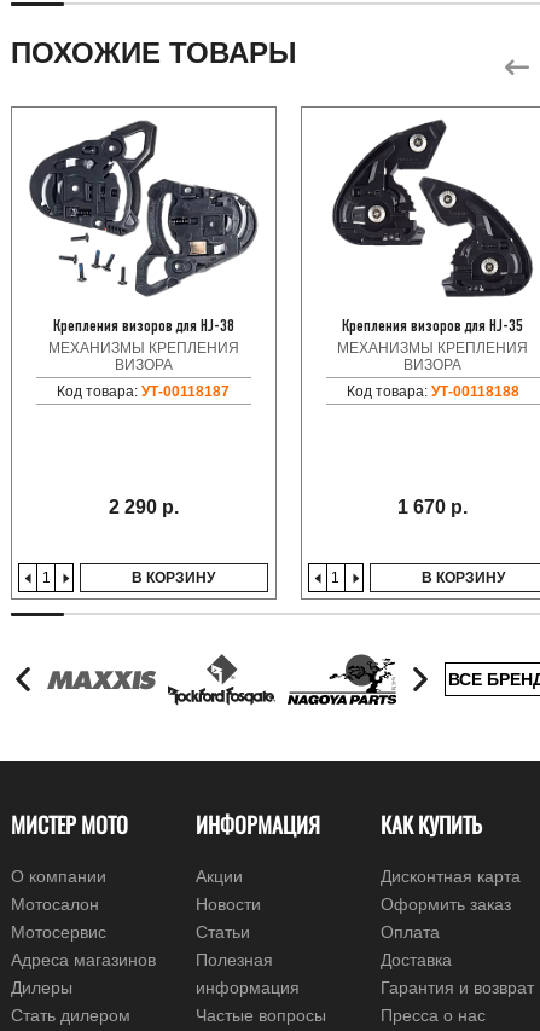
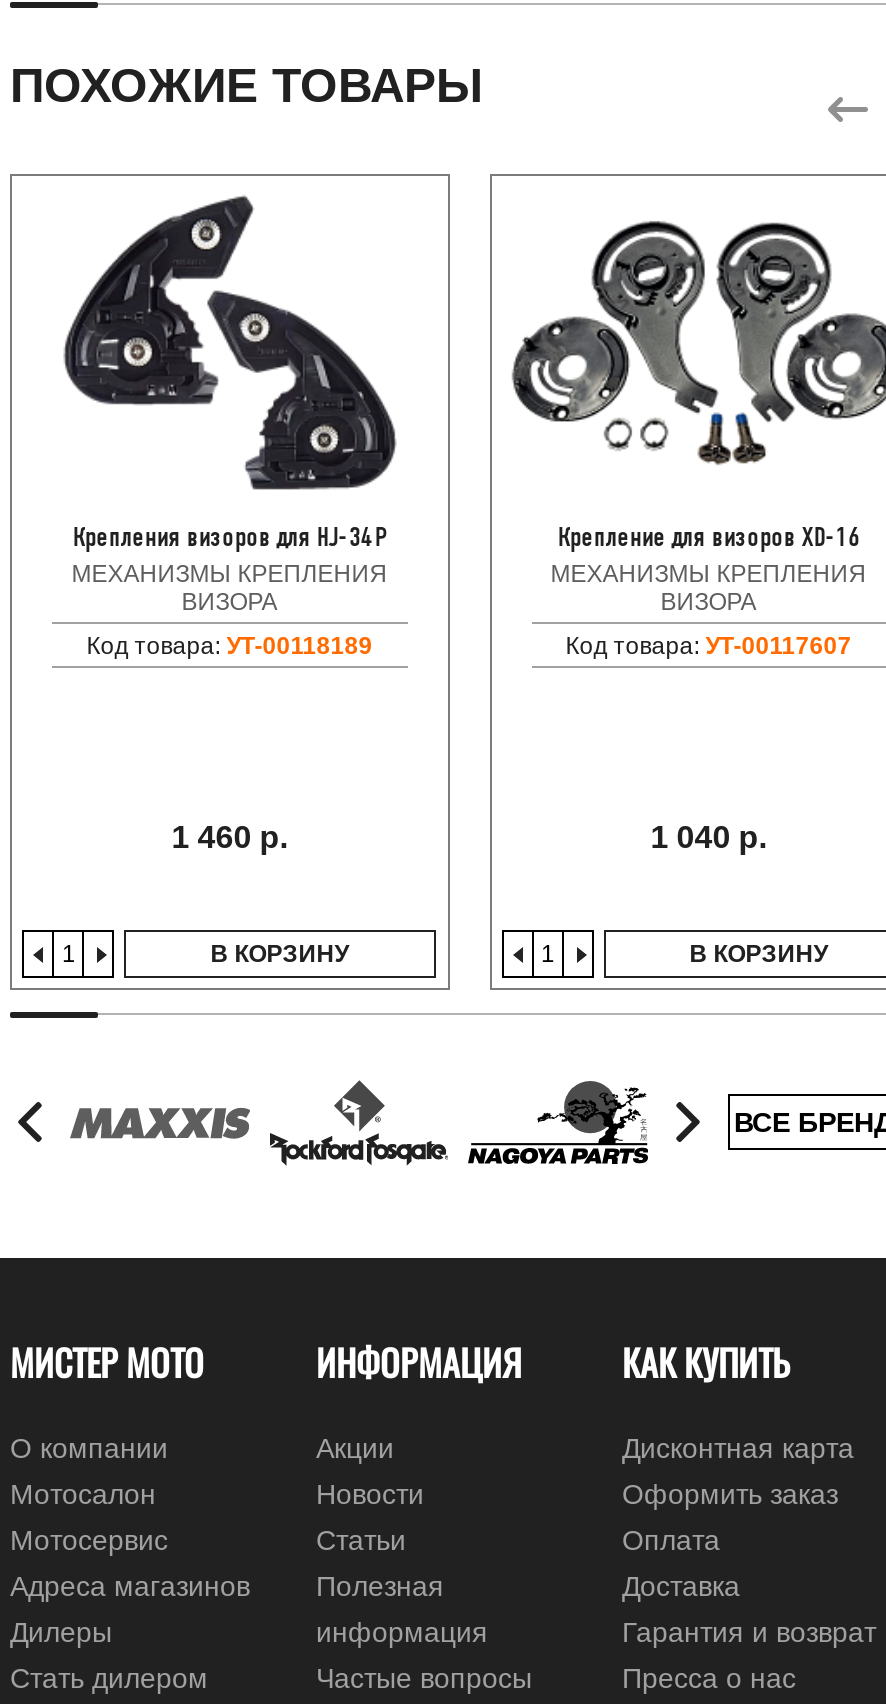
- [image]
- Крепления визоров для HJ-38
+ [image]
+ Крепления визоров для HJ-34P

- [image]
- Крепления визоров для HJ-35
+ [image]
+ Крепление для визоров XD-16

- Код товара: УТ-00118187
+ Код товара: УТ-00118189

- Код товара: УТ-00118188
+ Код товара: УТ-00117607

- 2 290 р.
+ 1 460 р.

- 1 670 р.
+ 1 040 р.
